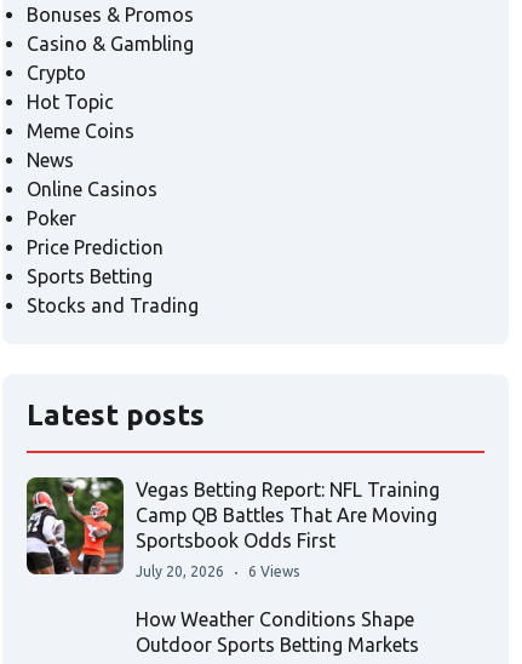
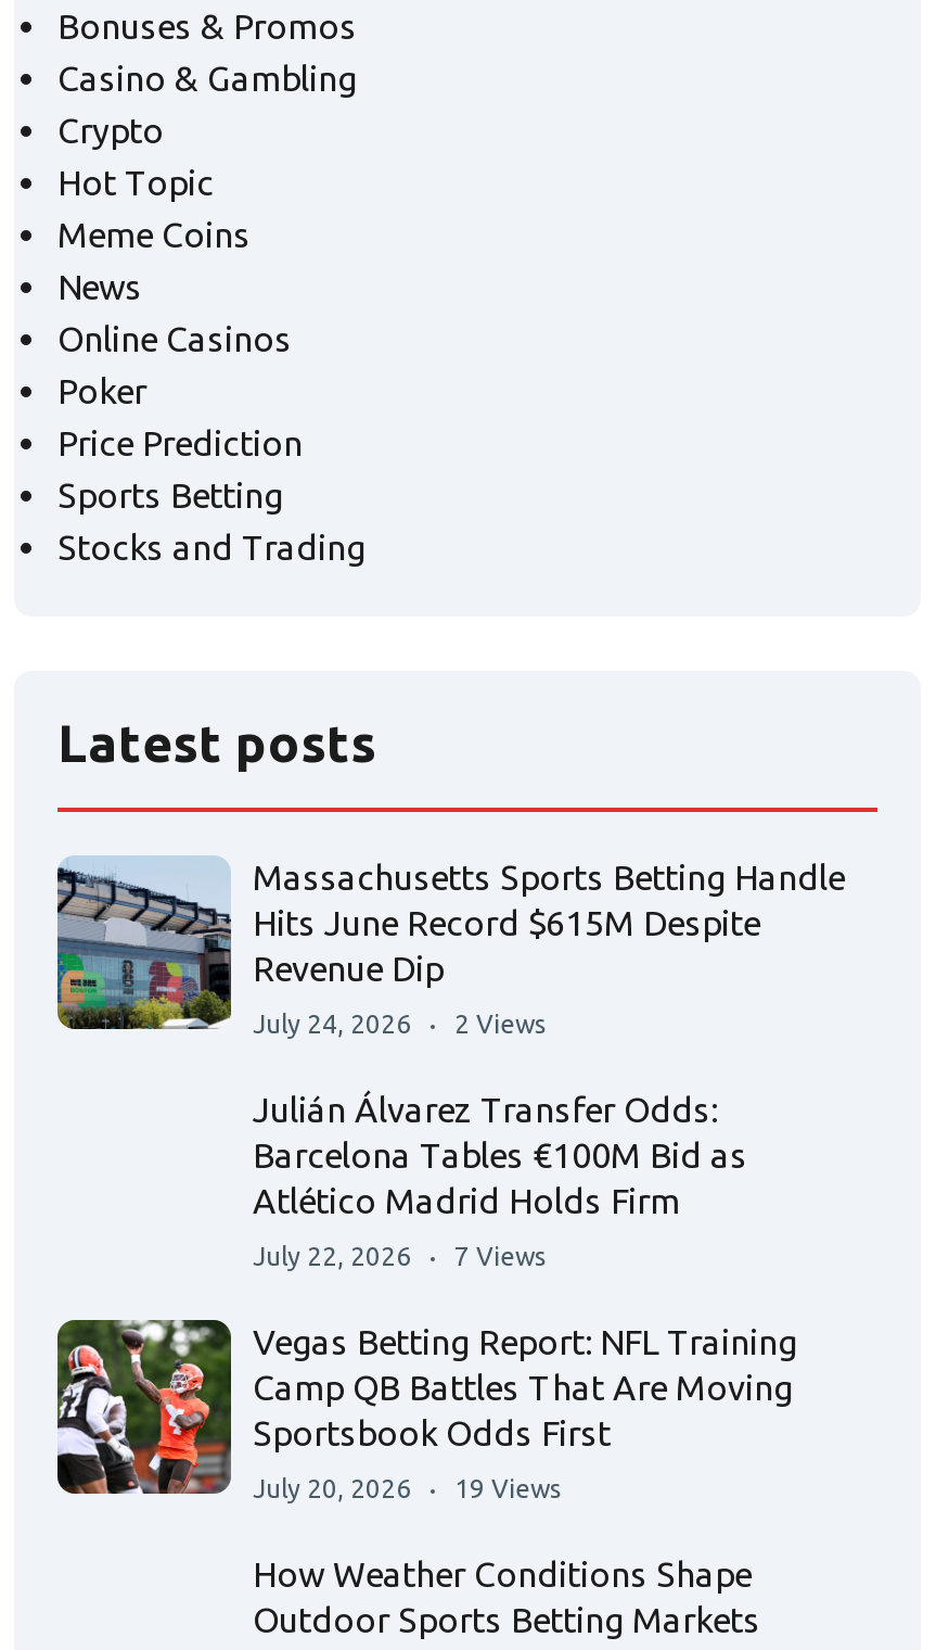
+ [image]
+ Massachusetts Sports Betting Handle
+ Hits June Record $615M Despite
+ Revenue Dip
+ July 24, 2026
+ 2 Views
+ Julián Álvarez Transfer Odds:
+ Barcelona Tables €100M Bid as
+ Atlético Madrid Holds Firm
+ July 22, 2026
+ 7 Views

- July 20, 2026 6 Views
+ July 20, 2026 19 Views
